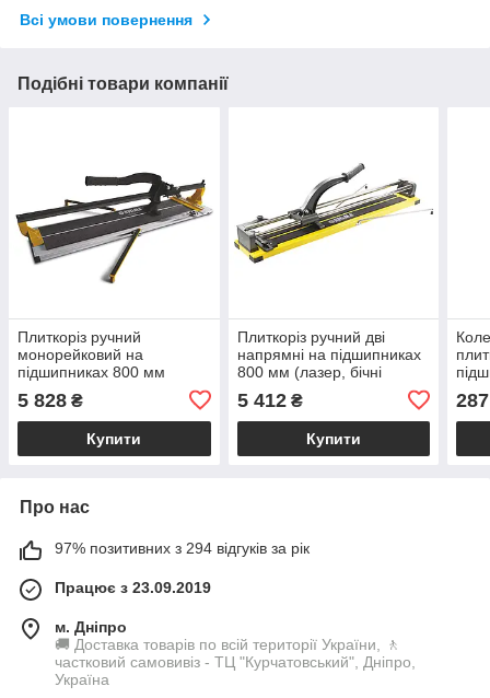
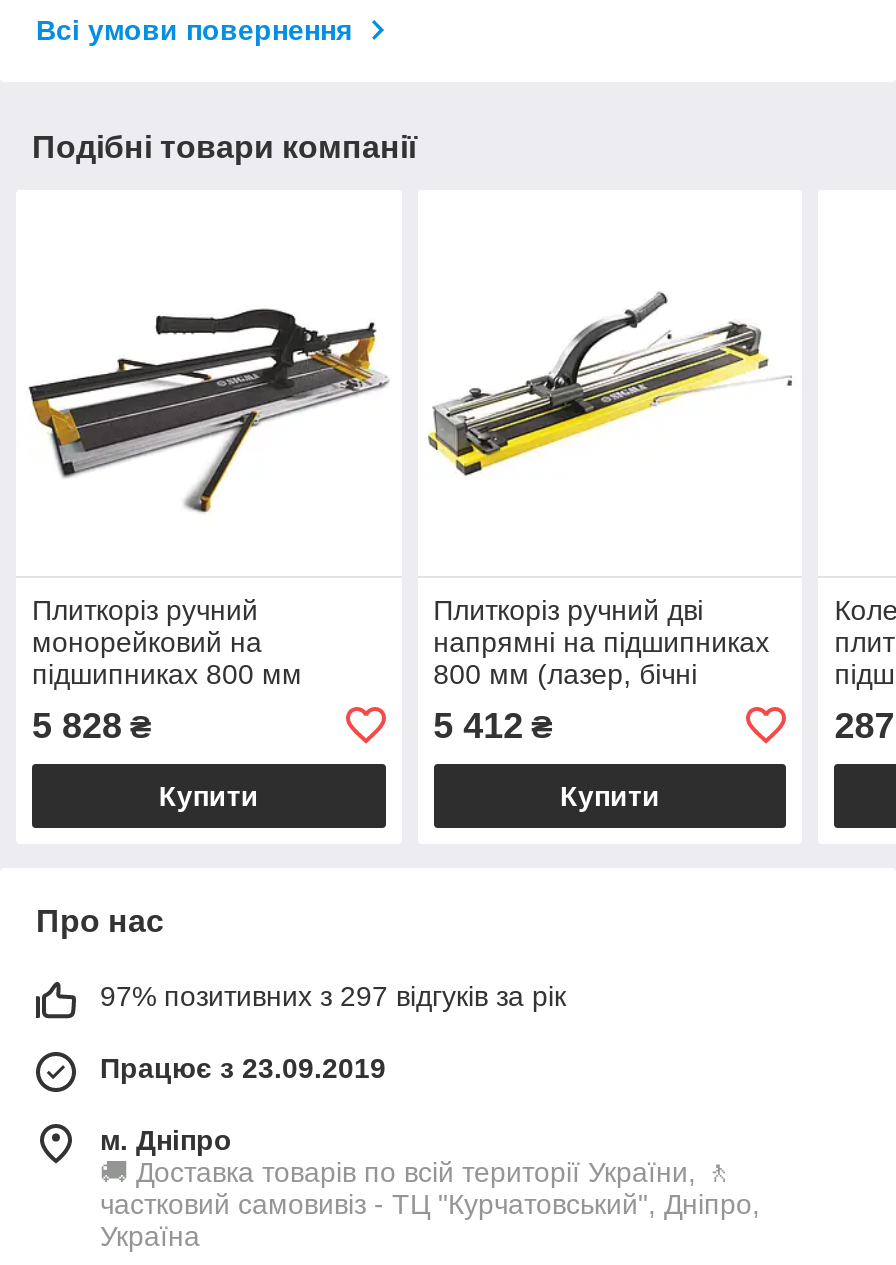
- 97% позитивних з 294 відгуків за рік
+ 97% позитивних з 297 відгуків за рік
